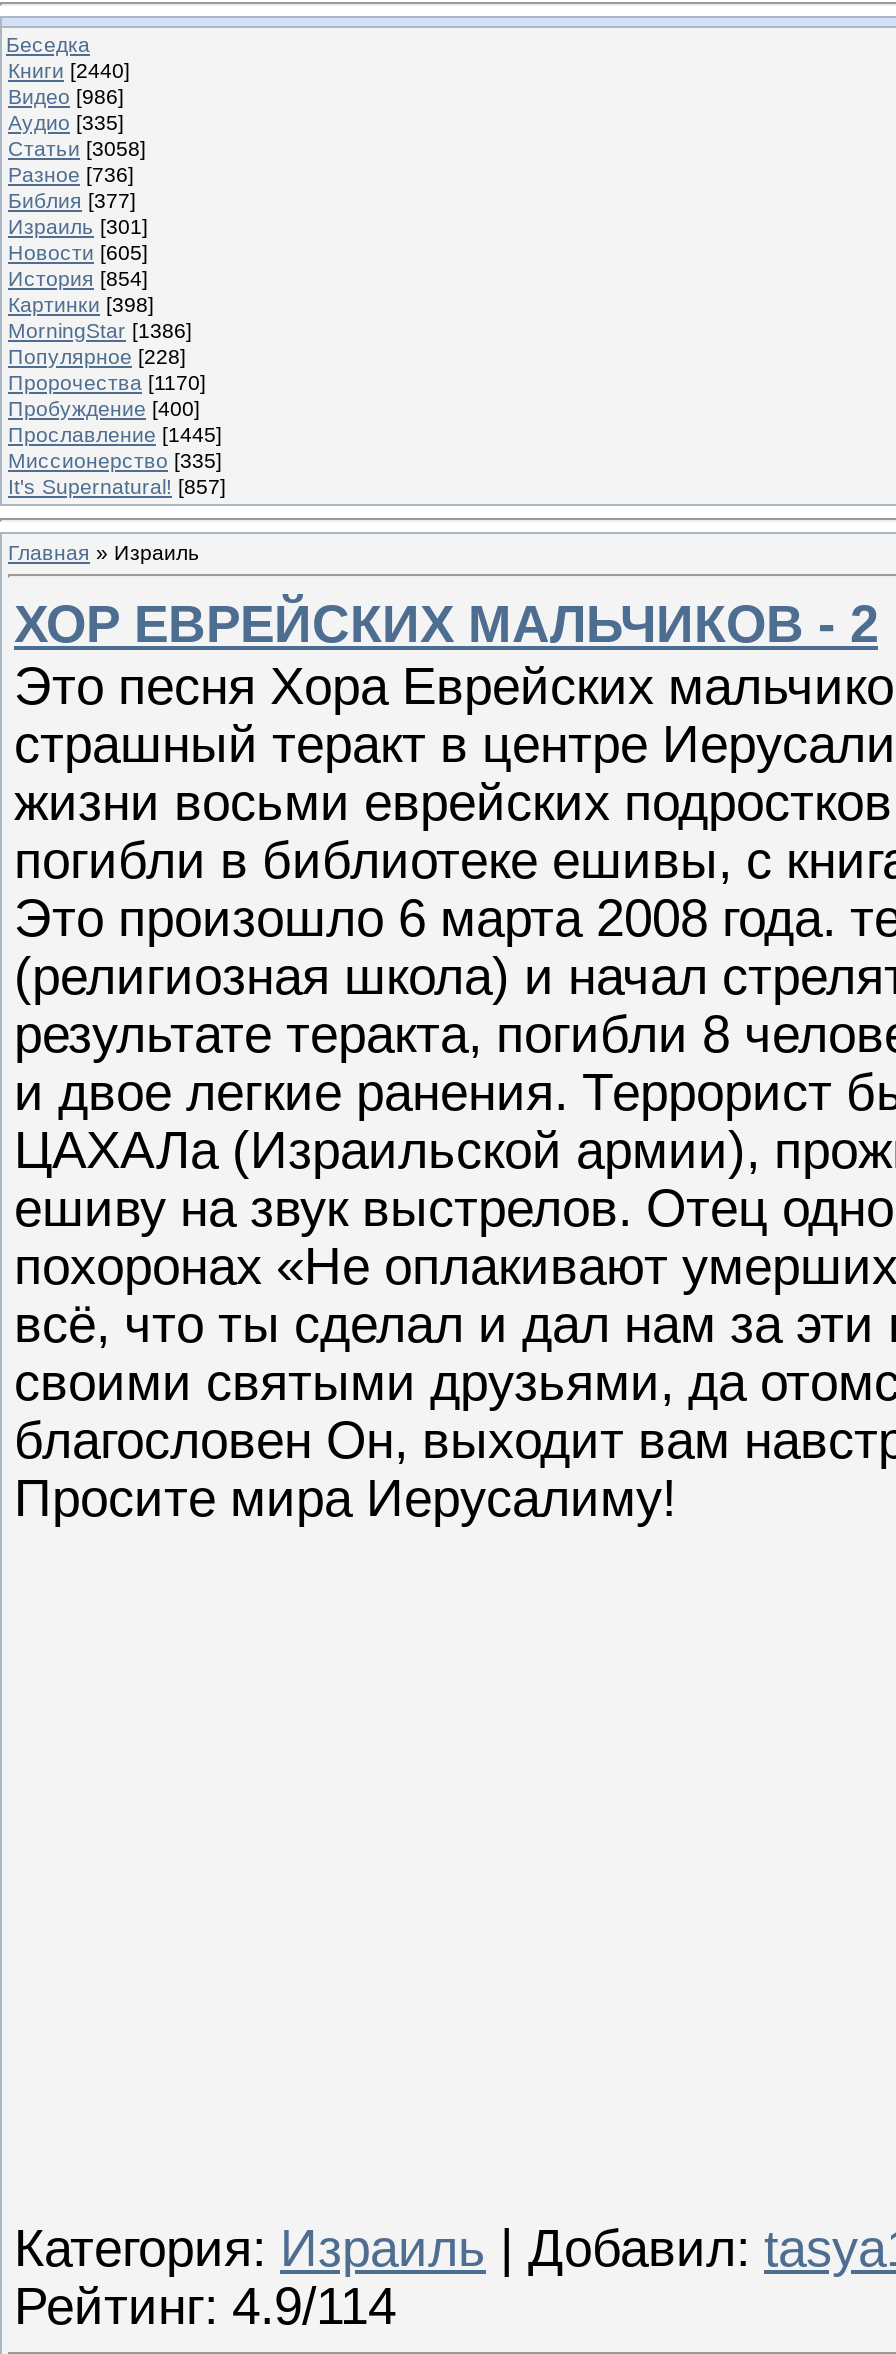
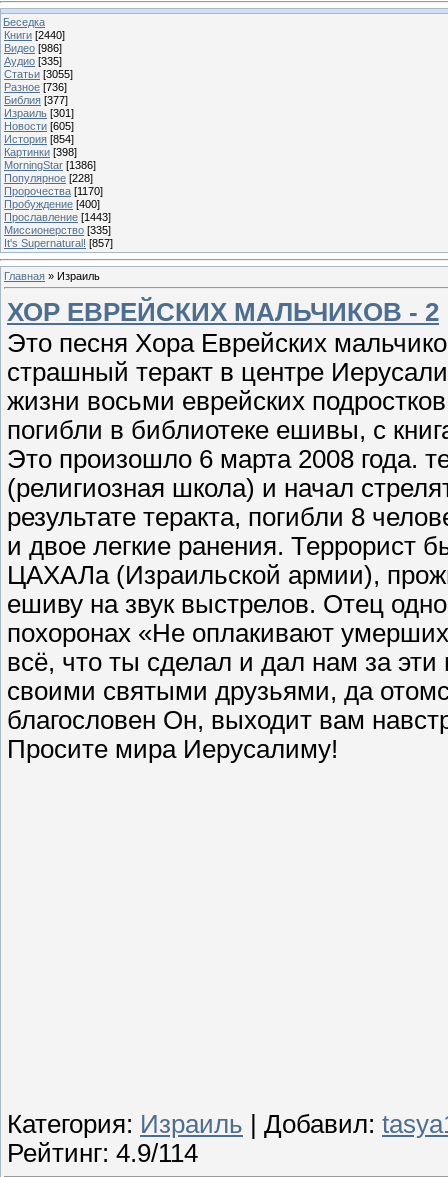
- Статьи [3058]
+ Статьи [3055]

- Прославление [1445]
+ Прославление [1443]
